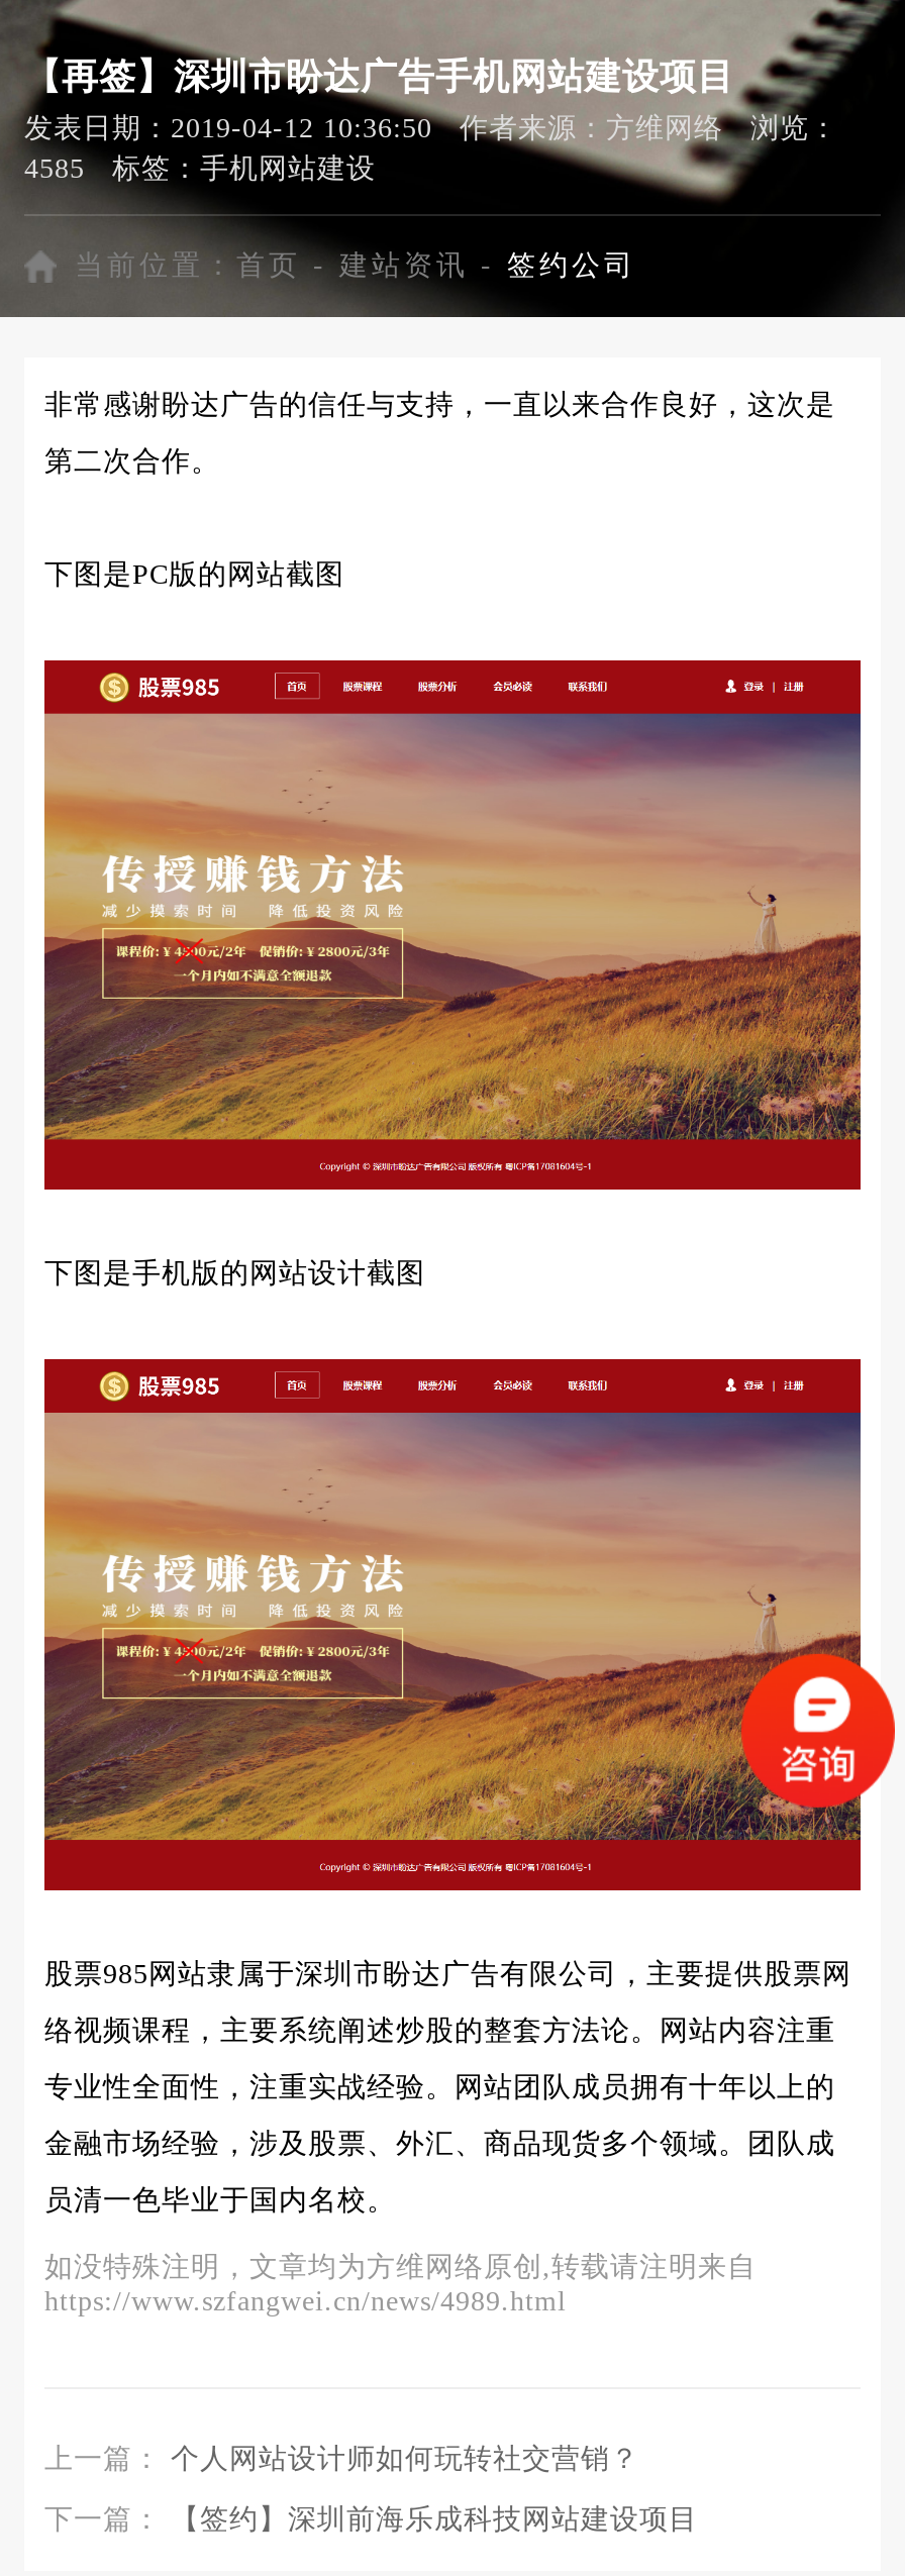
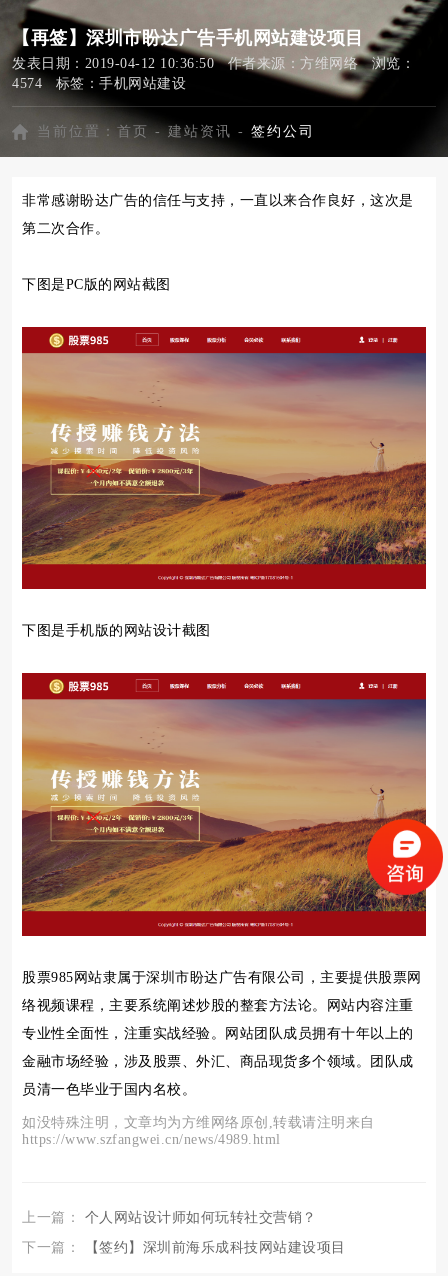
- 4585 标签：手机网站建设
+ 4574 标签：手机网站建设
